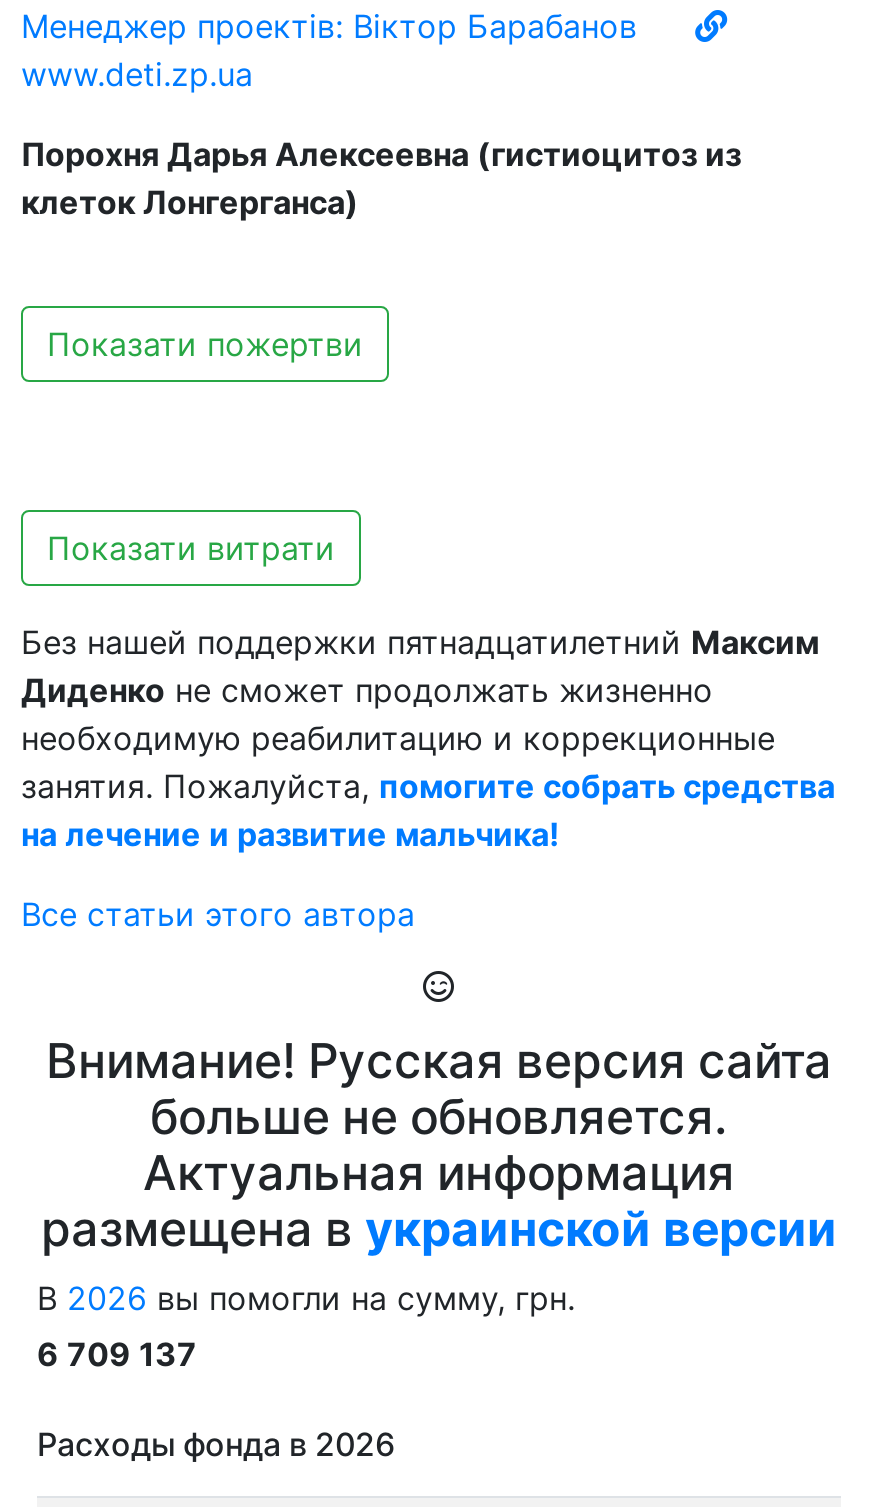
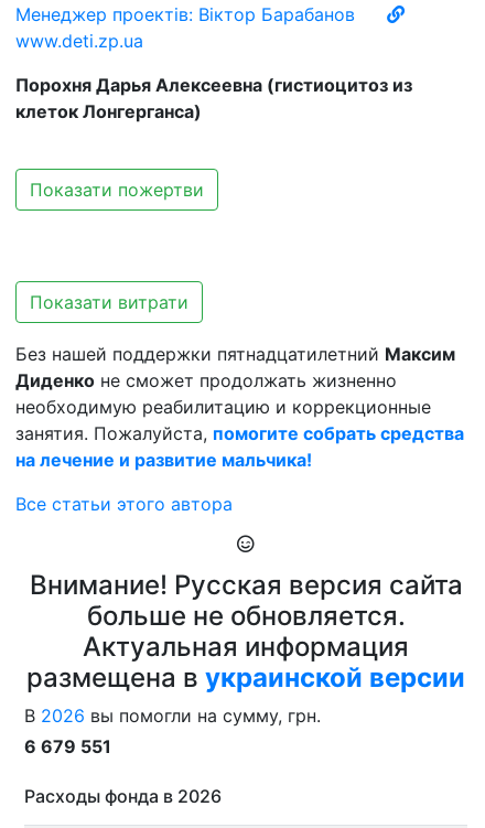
- 6 709 137
+ 6 679 551
